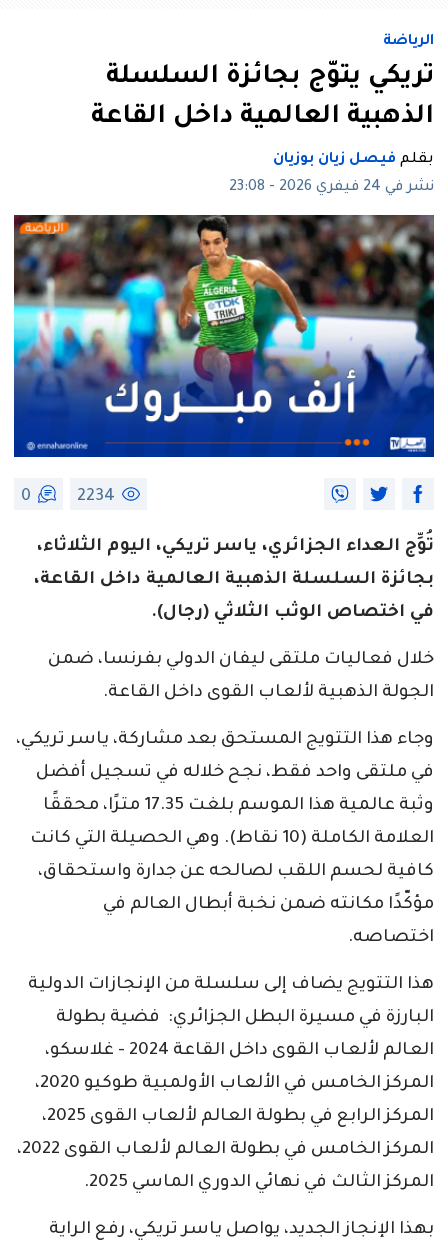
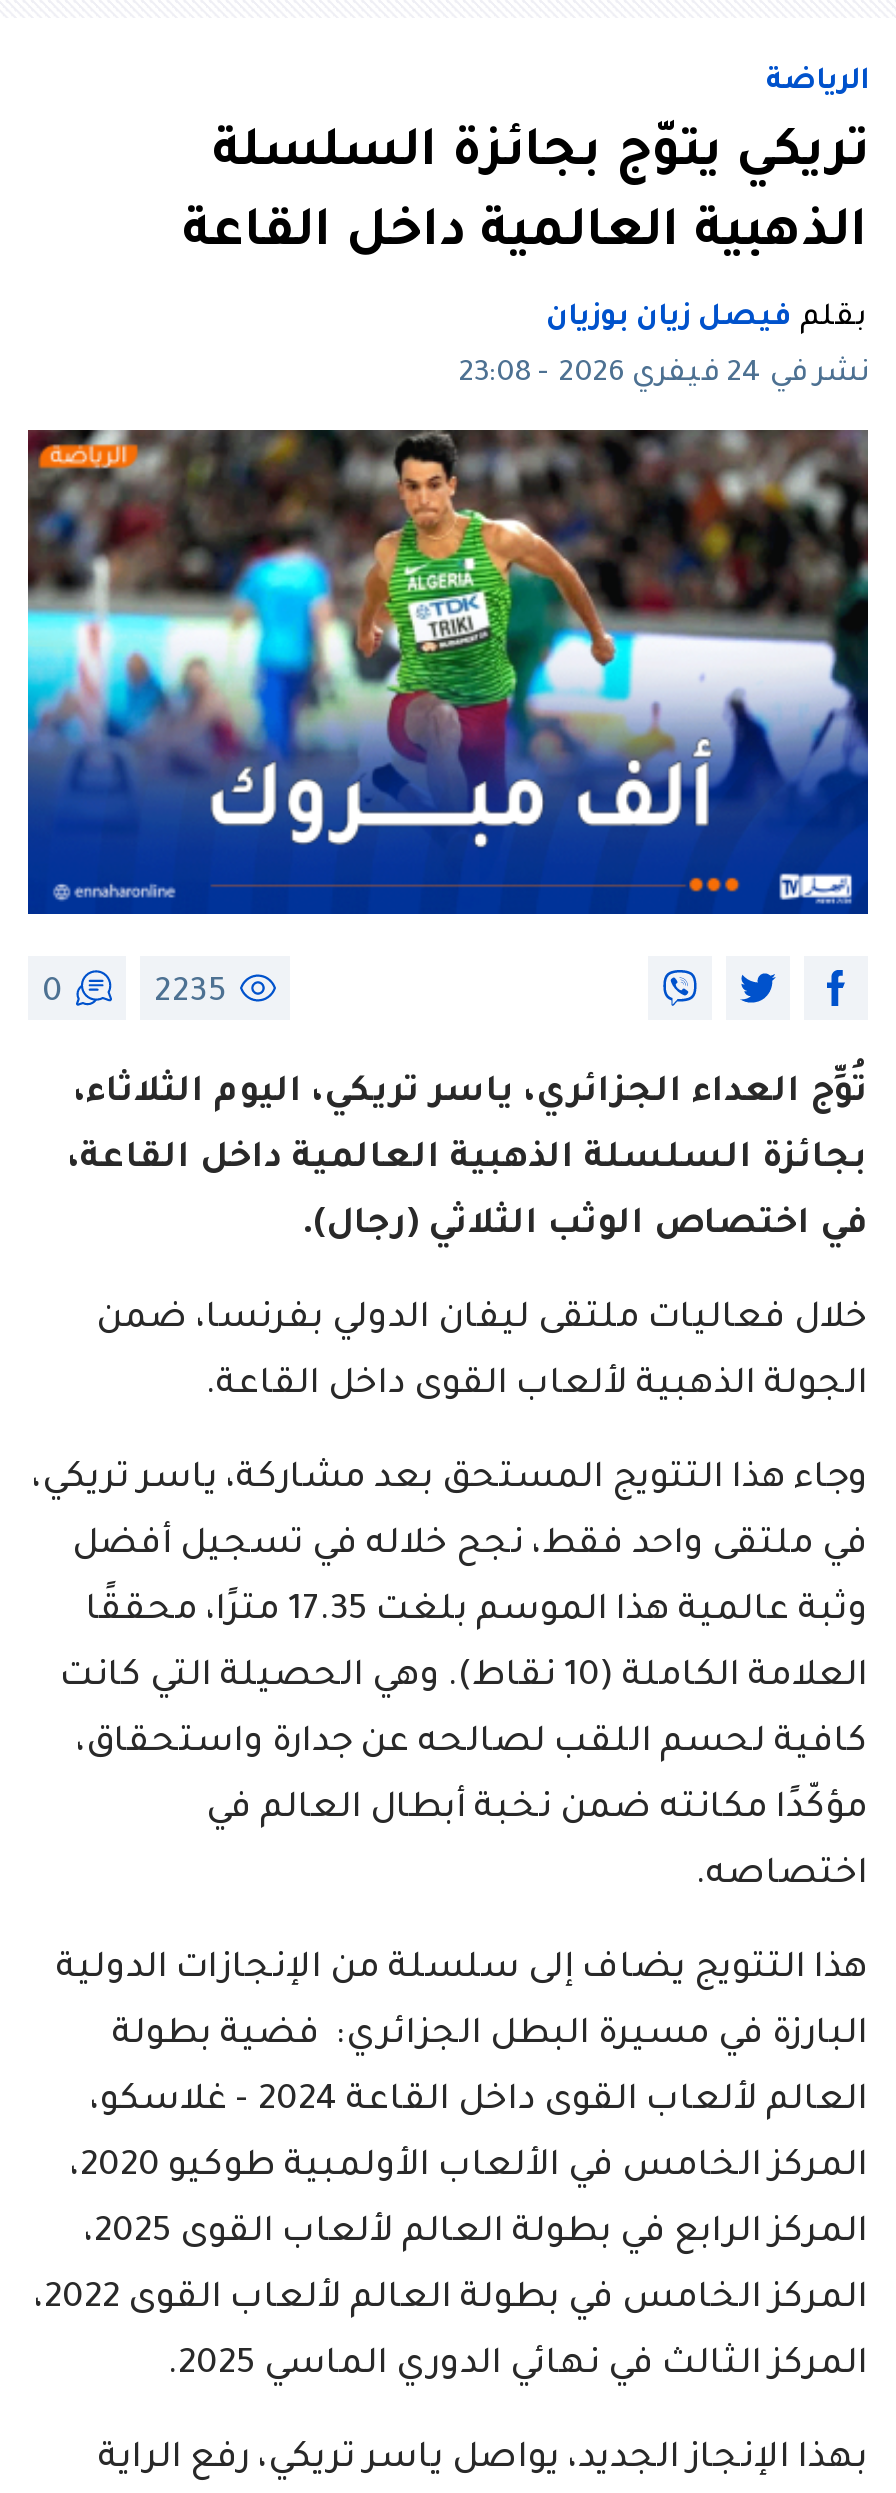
- 2234
+ 2235
